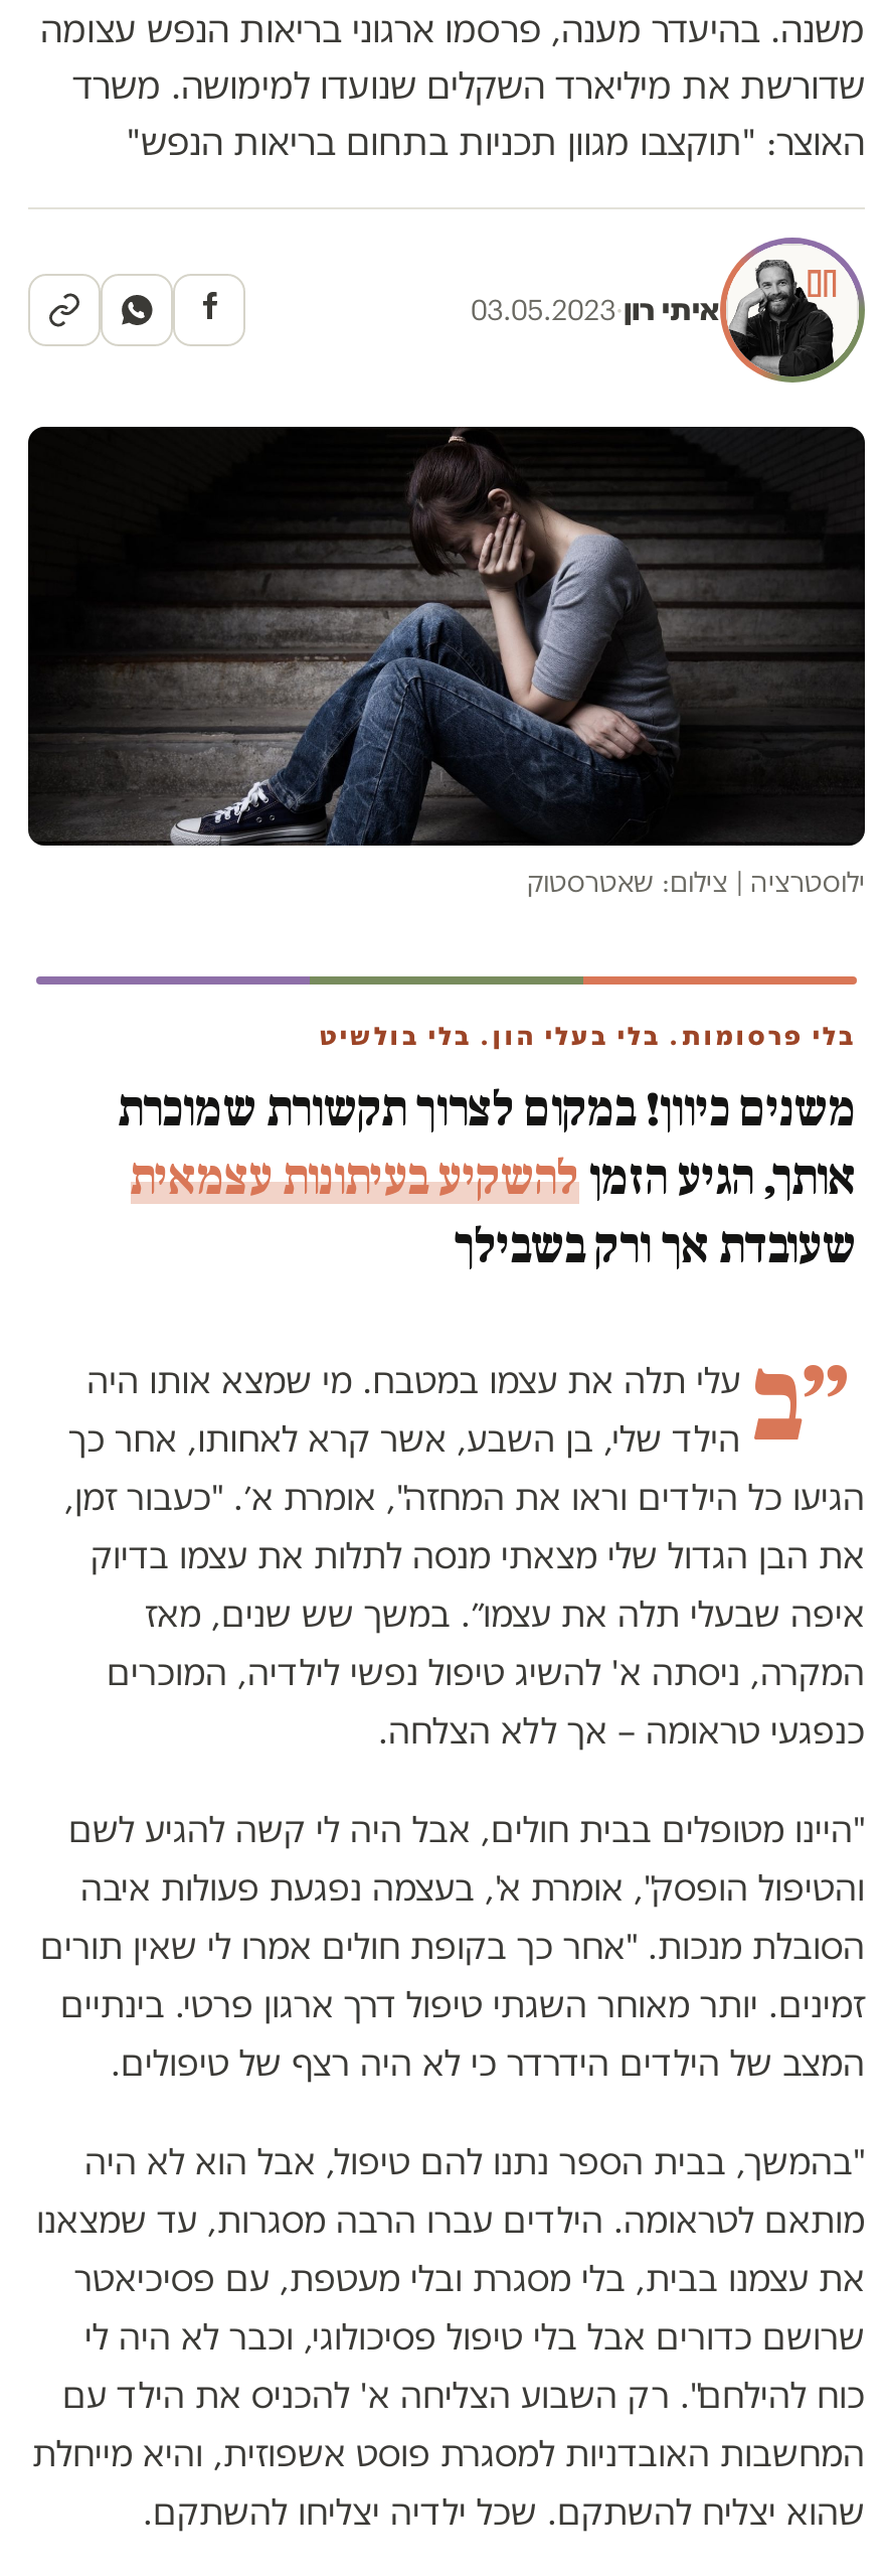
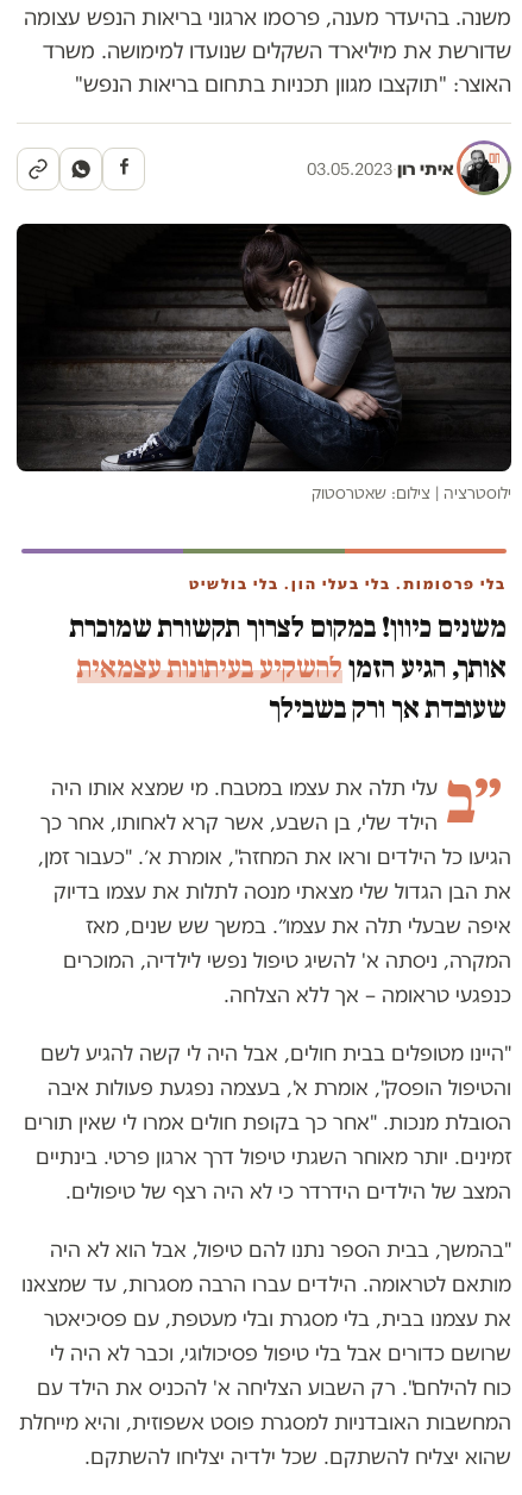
- [image]
+ [image]
